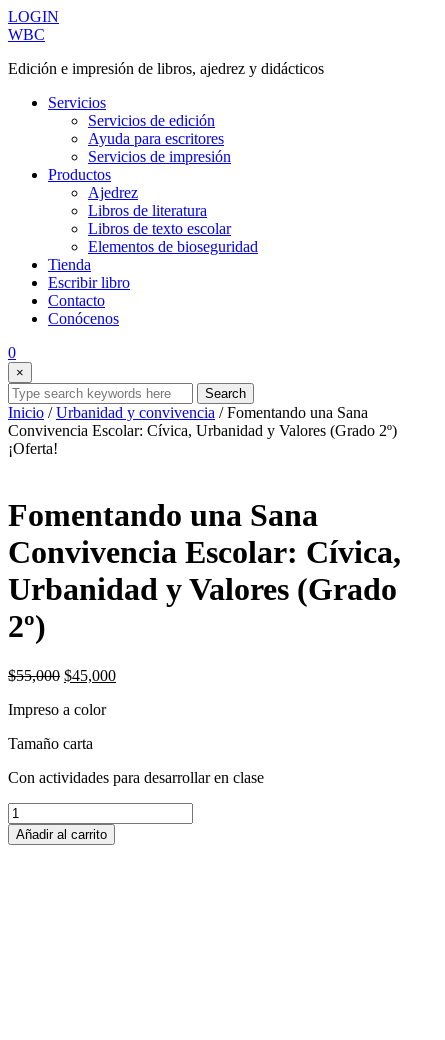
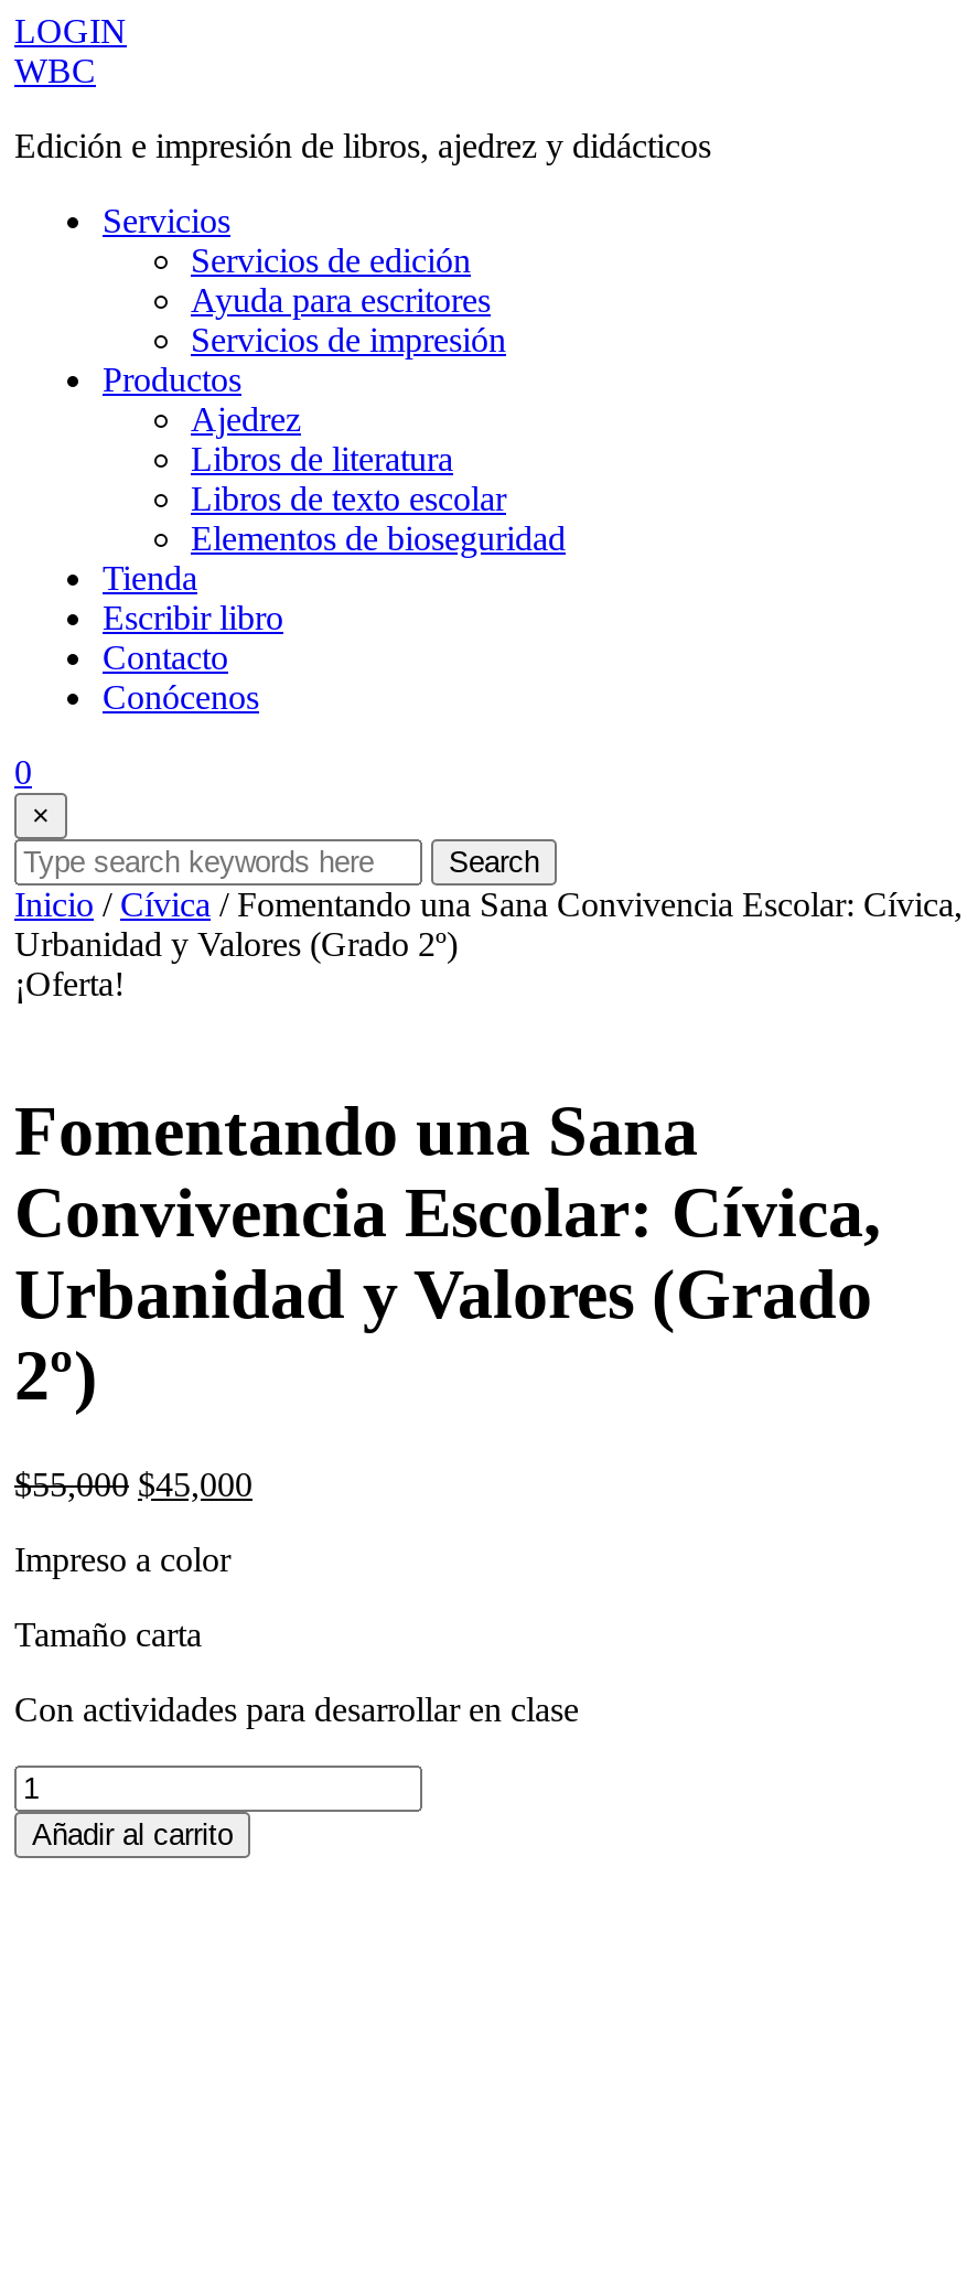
- Inicio/Urbanidad y convivencia/ Fomentando una Sana
- Convivencia Escolar: Cívica, Urbanidad y Valores (Grado 2º)
+ Inicio/Cívica/ Fomentando una Sana Convivencia Escolar: Cívica,
+ Urbanidad y Valores (Grado 2º)
